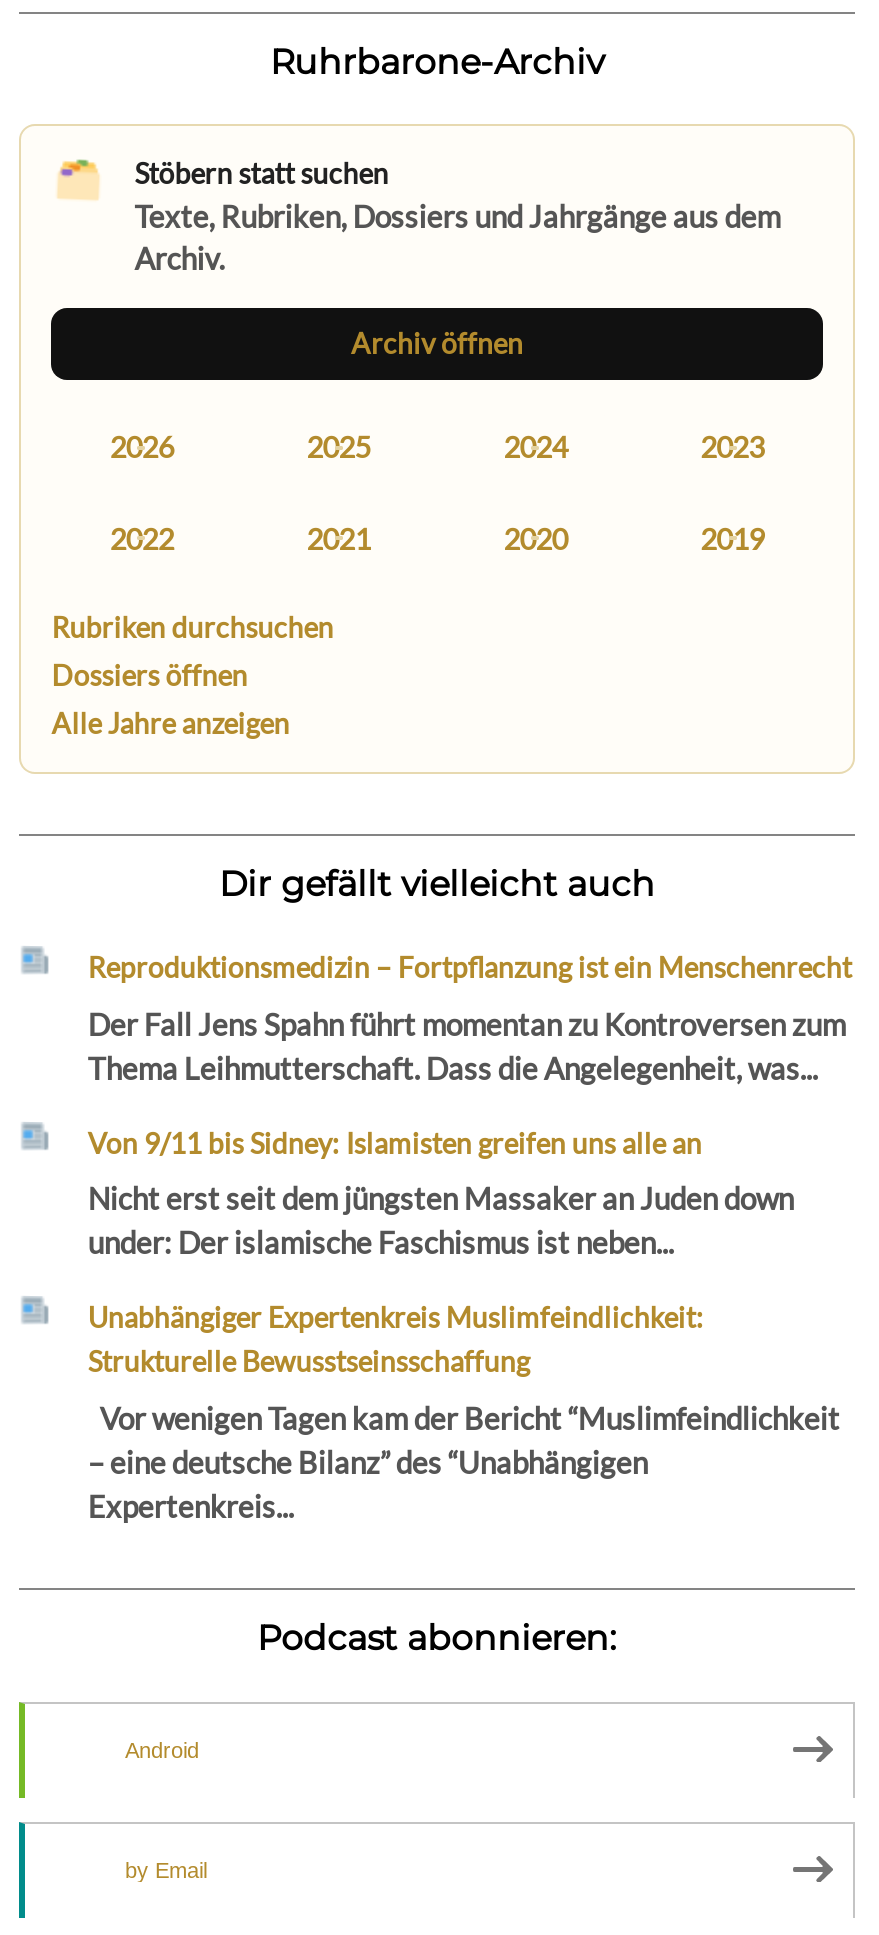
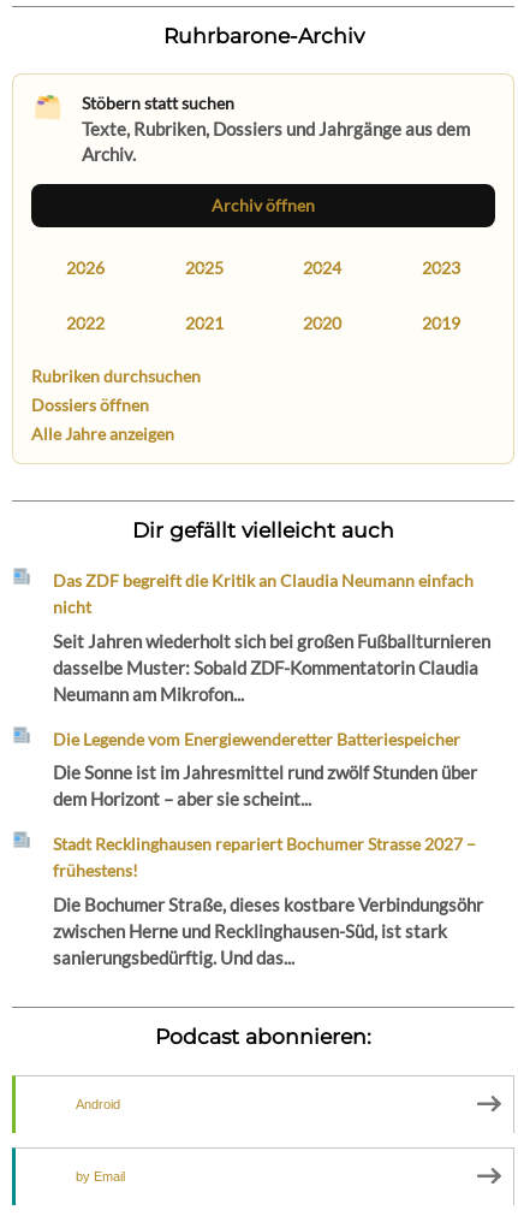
- Reproduktionsmedizin – Fortpflanzung ist ein Menschenrecht
+ Das ZDF begreift die Kritik an Claudia Neumann einfach
+ nicht

- Der Fall Jens Spahn führt momentan zu Kontroversen zum
- Thema Leihmutterschaft. Dass die Angelegenheit, was...
+ Seit Jahren wiederholt sich bei großen Fußballturnieren
+ dasselbe Muster: Sobald ZDF-Kommentatorin Claudia
+ Neumann am Mikrofon...

- Von 9/11 bis Sidney: Islamisten greifen uns alle an
+ Die Legende vom Energiewenderetter Batteriespeicher

- Nicht erst seit dem jüngsten Massaker an Juden down
- under: Der islamische Faschismus ist neben...
+ Die Sonne ist im Jahresmittel rund zwölf Stunden über
+ dem Horizont – aber sie scheint...

- Unabhängiger Expertenkreis Muslimfeindlichkeit:
- Strukturelle Bewusstseinsschaffung
+ Stadt Recklinghausen repariert Bochumer Strasse 2027 –
+ frühestens!

- Vor wenigen Tagen kam der Bericht “Muslimfeindlichkeit
- – eine deutsche Bilanz” des “Unabhängigen
- Expertenkreis...
+ Die Bochumer Straße, dieses kostbare Verbindungsöhr
+ zwischen Herne und Recklinghausen-Süd, ist stark
+ sanierungsbedürftig. Und das...
